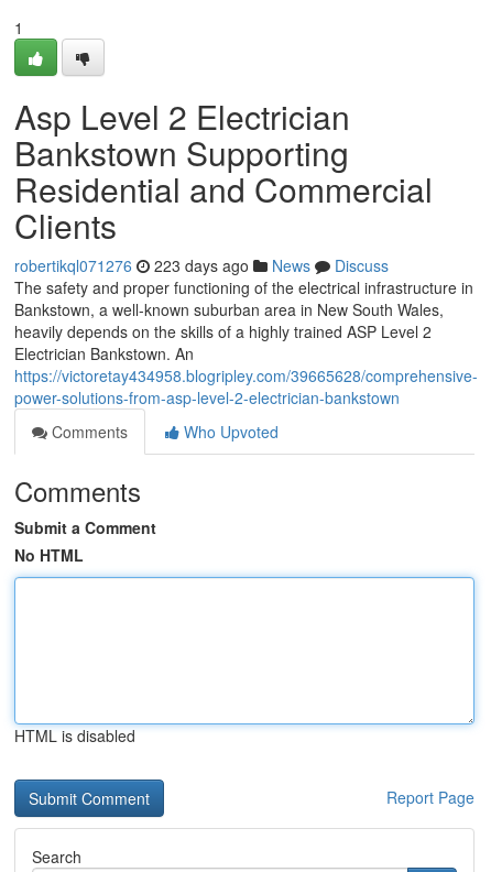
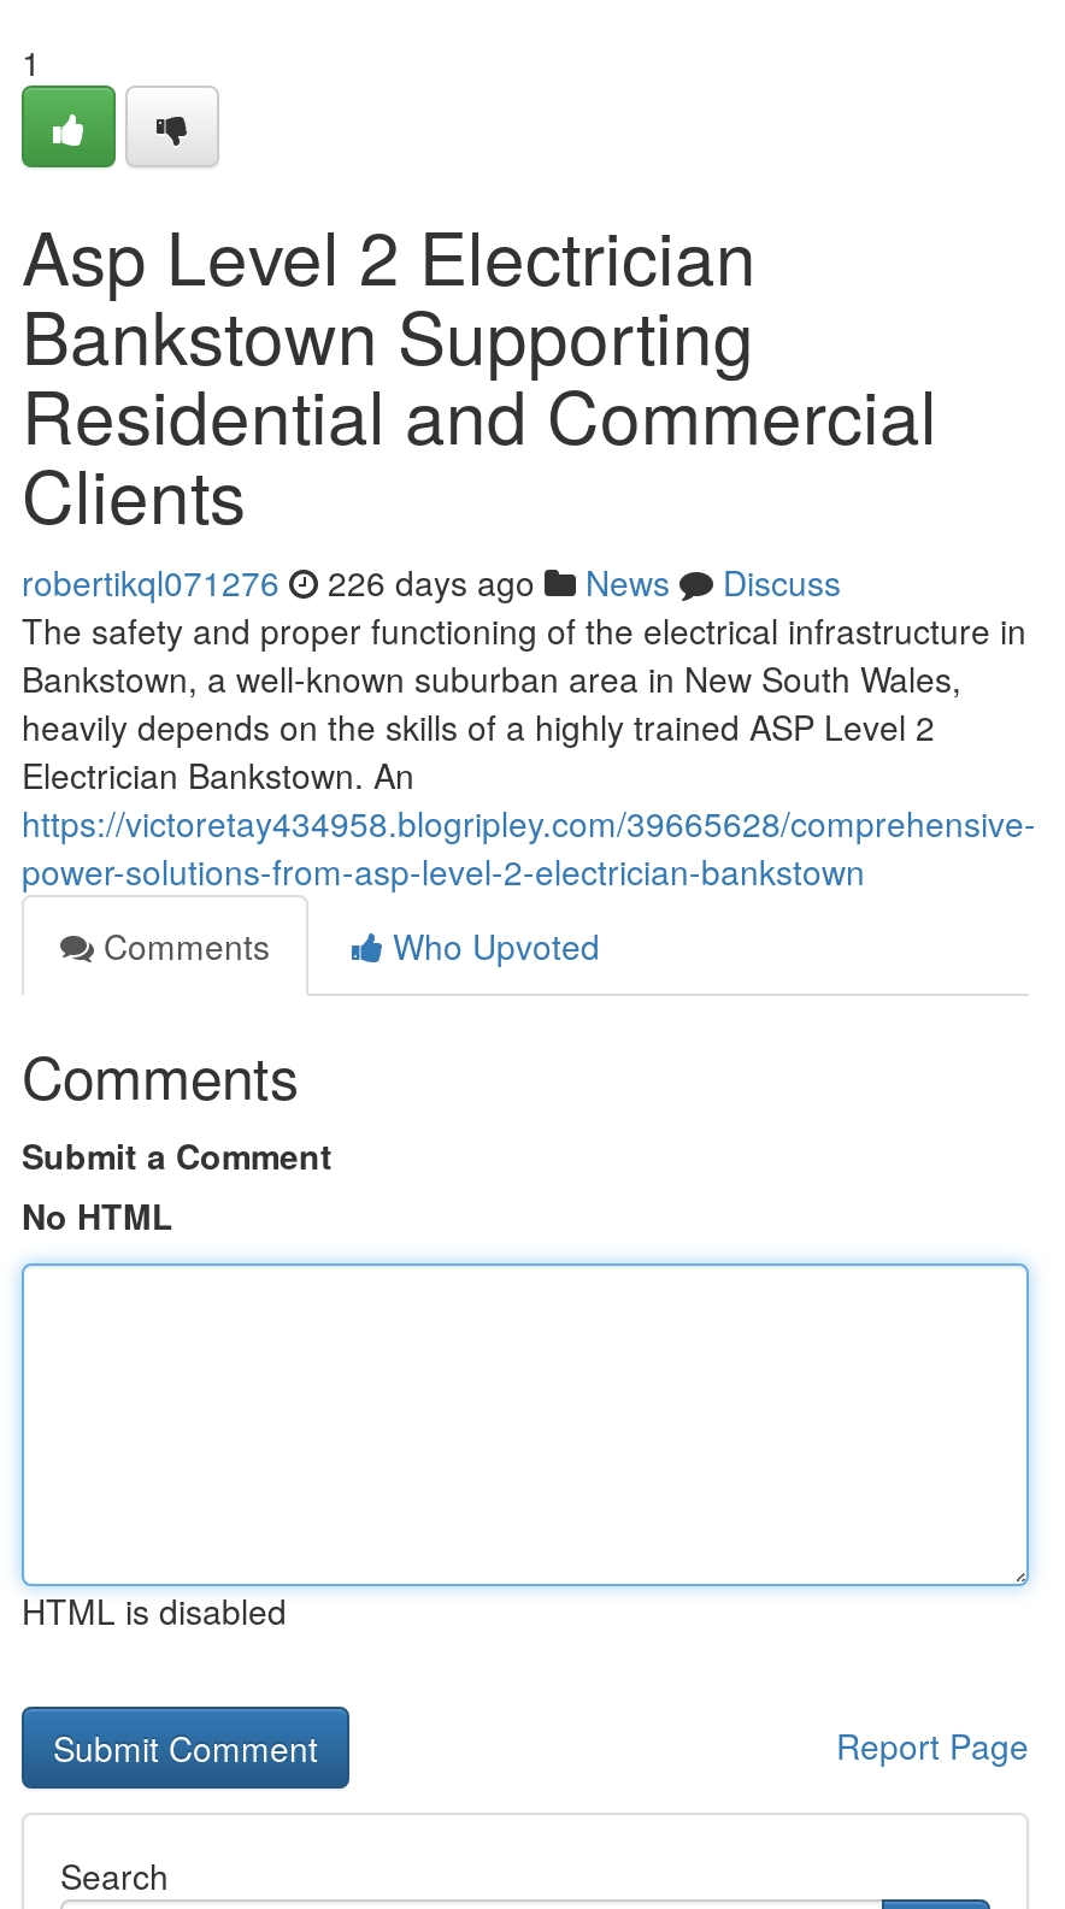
- robertikql071276 223 days ago News Discuss
+ robertikql071276 226 days ago News Discuss
